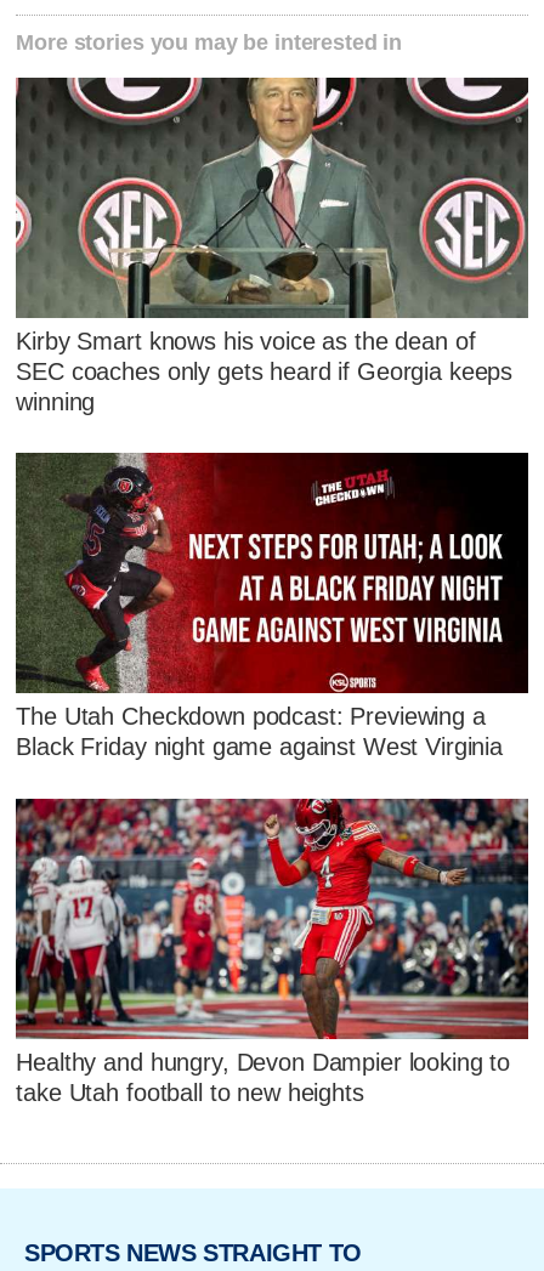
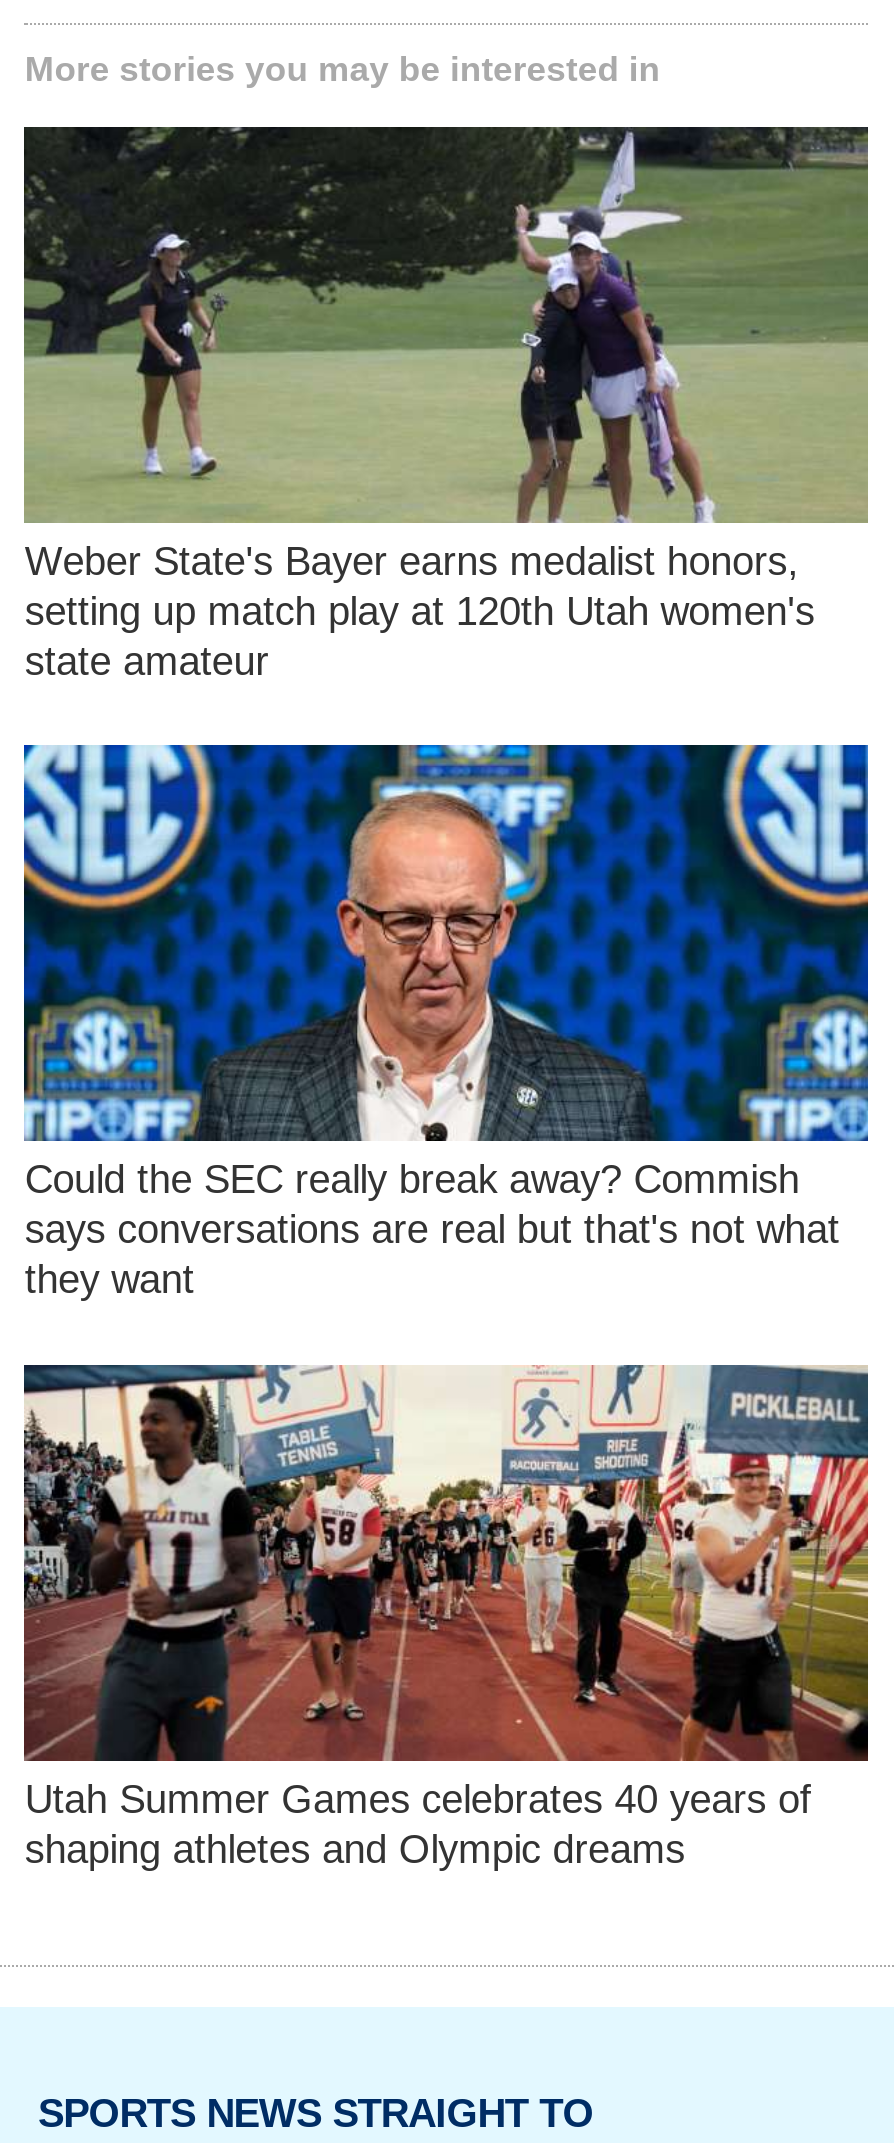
- [image]
- Kirby Smart knows his voice as the dean of
- SEC coaches only gets heard if Georgia keeps
- winning
+ [image]
+ Weber State's Bayer earns medalist honors,
+ setting up match play at 120th Utah women's
+ state amateur

- [image]
- The Utah Checkdown podcast: Previewing a
- Black Friday night game against West Virginia
+ [image]
+ Could the SEC really break away? Commish
+ says conversations are real but that's not what
+ they want

- [image]
- Healthy and hungry, Devon Dampier looking to
- take Utah football to new heights
+ [image]
+ Utah Summer Games celebrates 40 years of
+ shaping athletes and Olympic dreams
